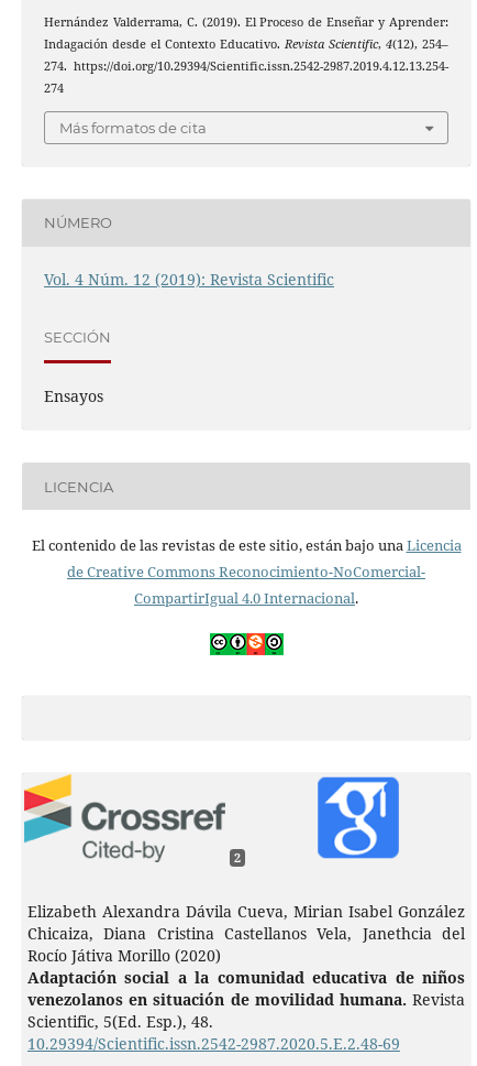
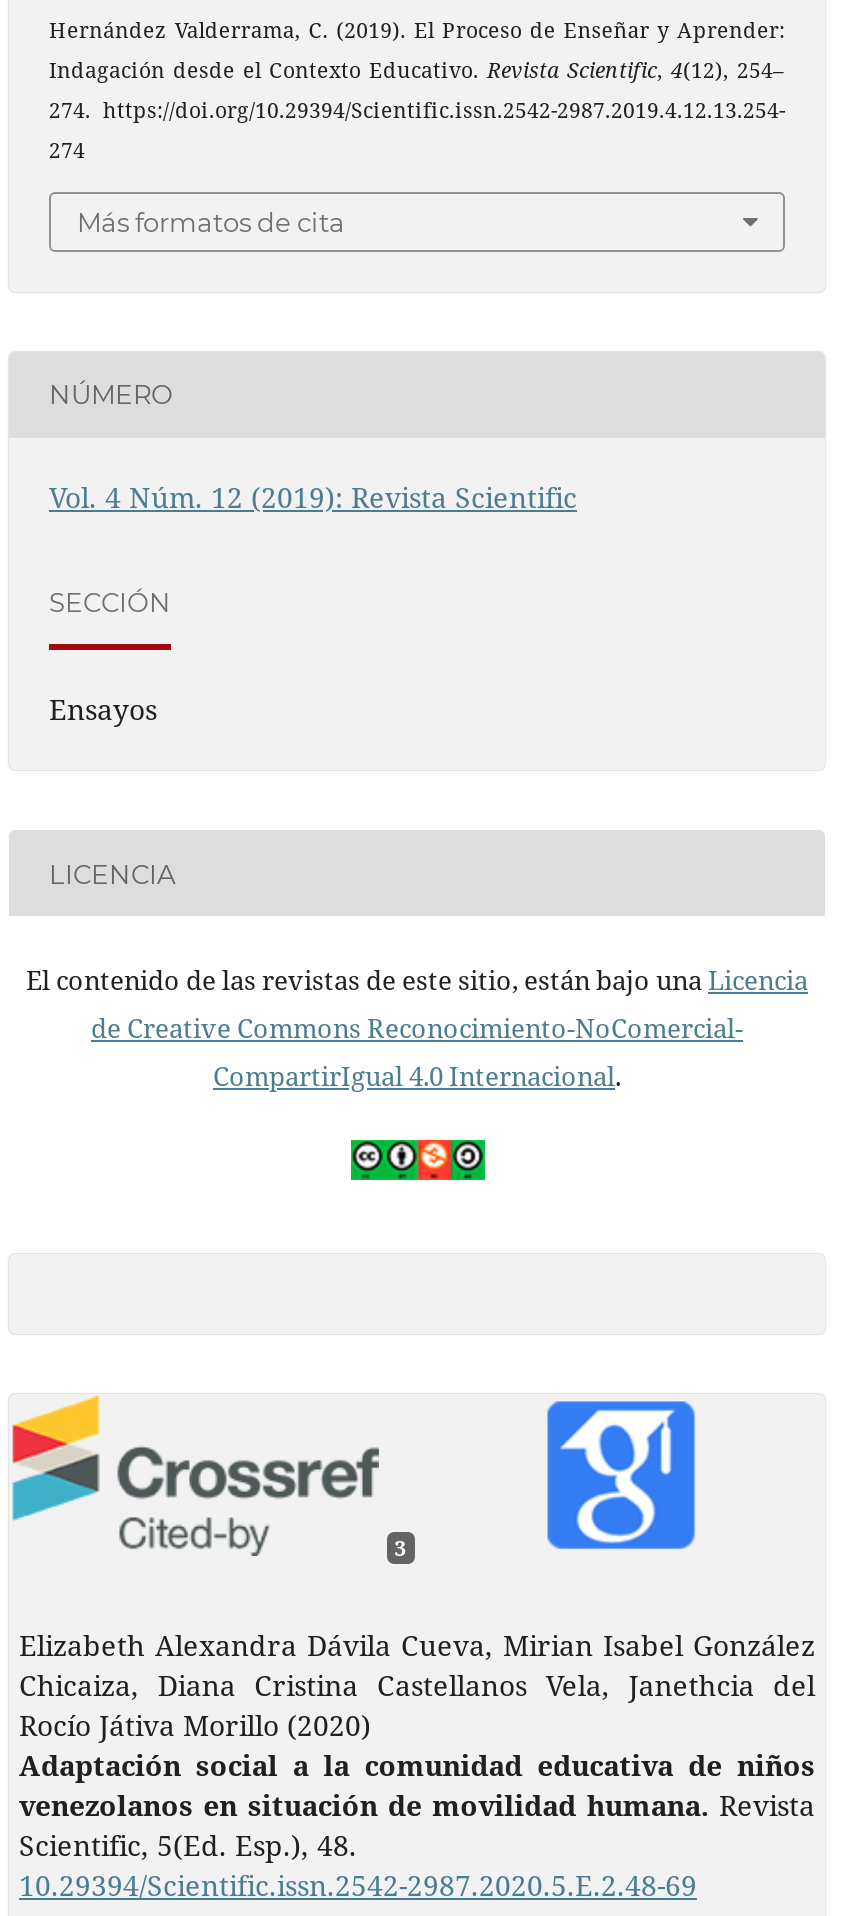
- 2
+ 3
